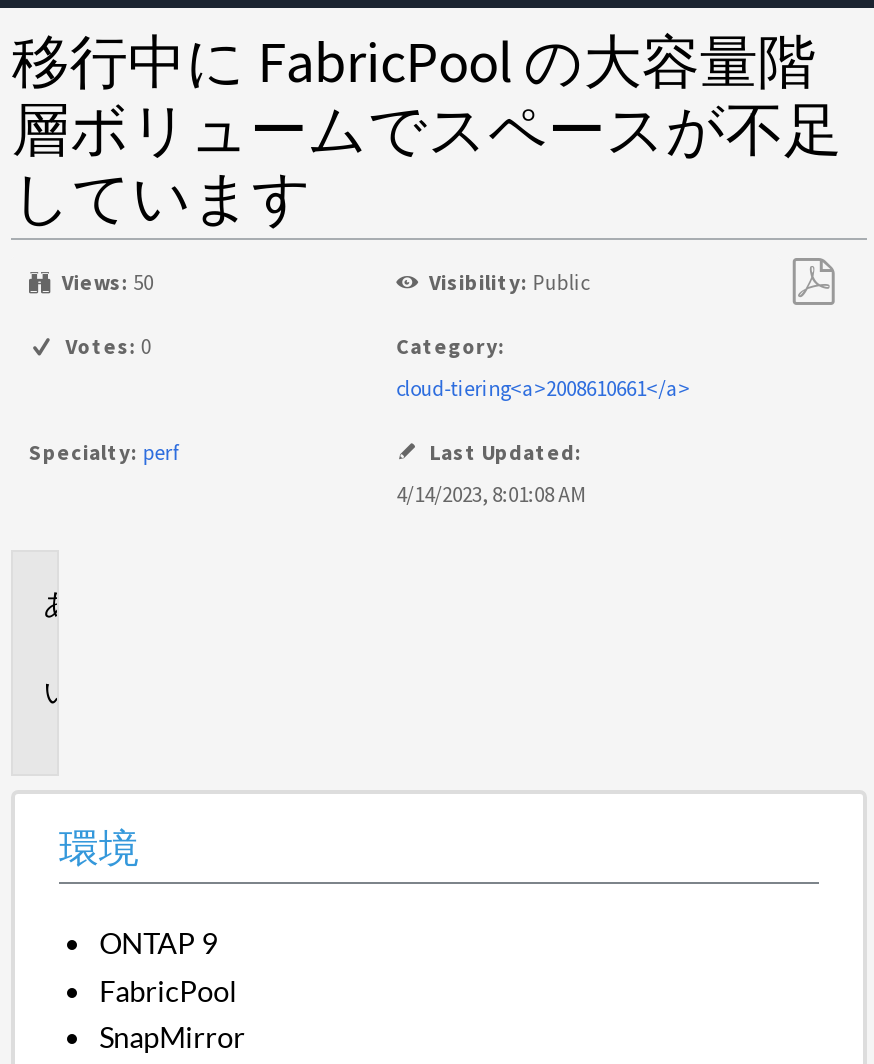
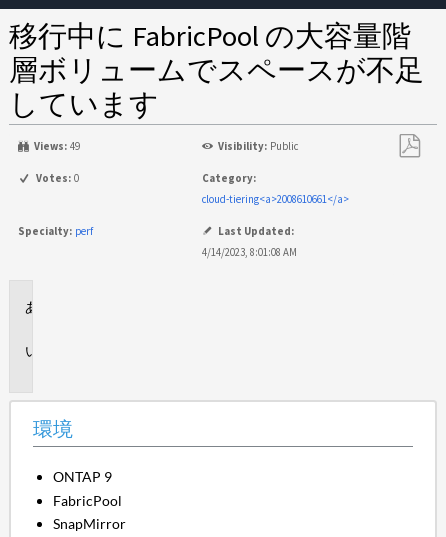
- Views: 50
+ Views: 49
